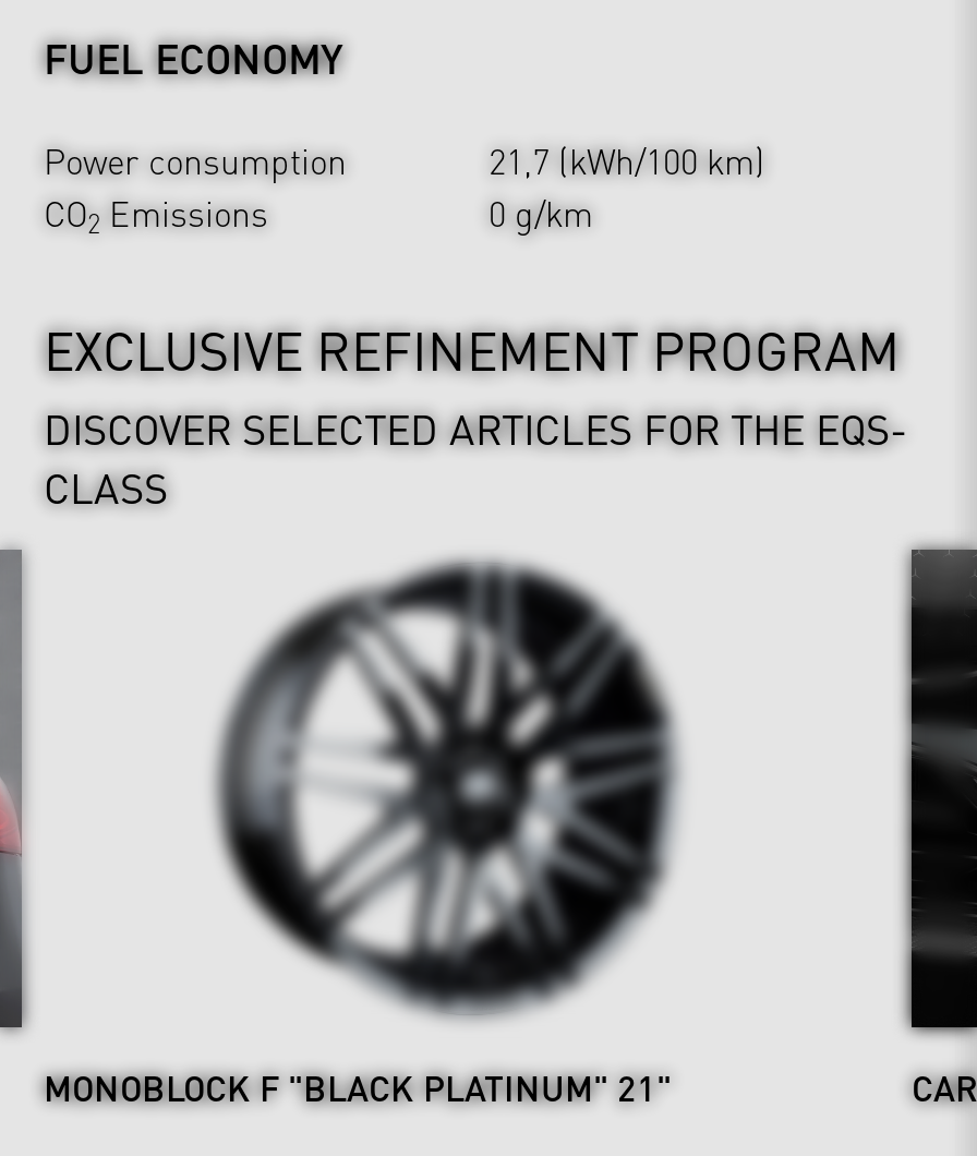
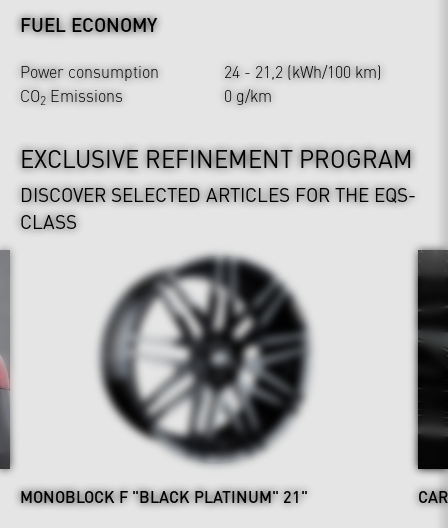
- 21,7 (kWh/100 km)
+ 24 - 21,2 (kWh/100 km)
